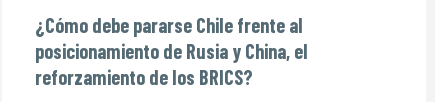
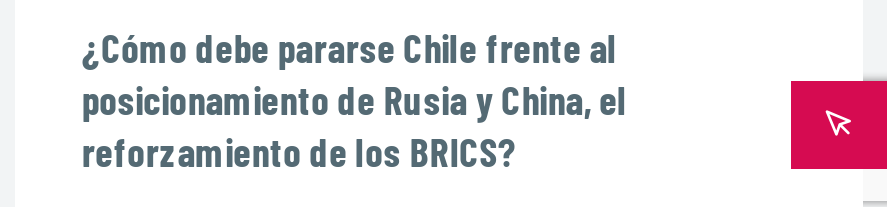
+ [image]
